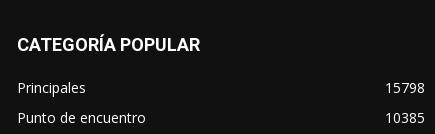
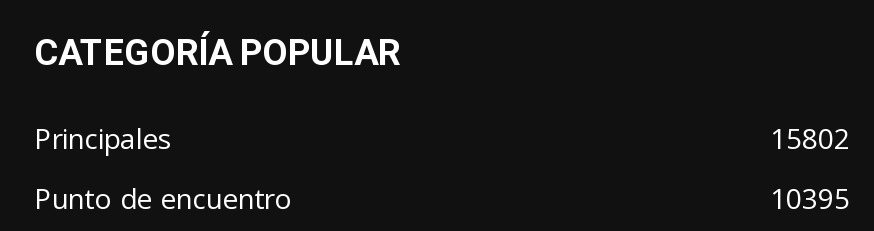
- 15798
+ 15802

- 10385
+ 10395
